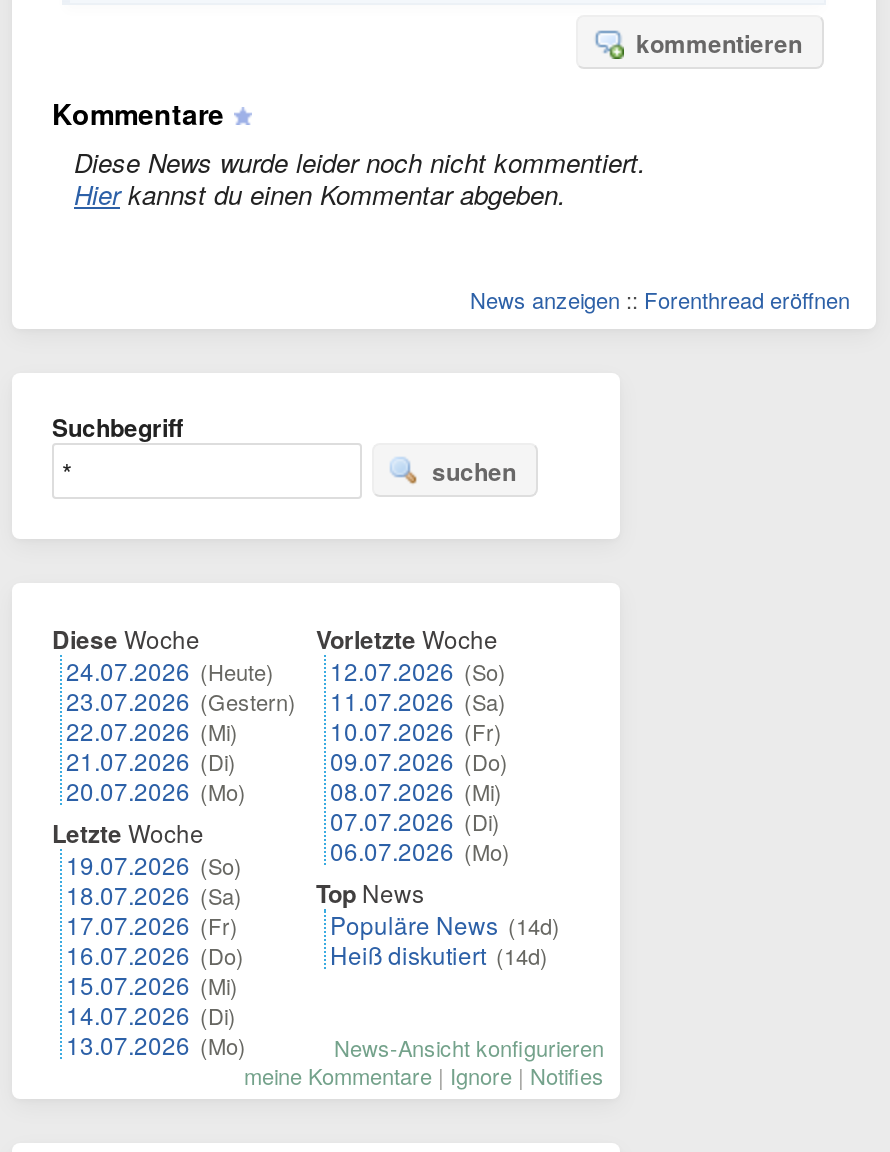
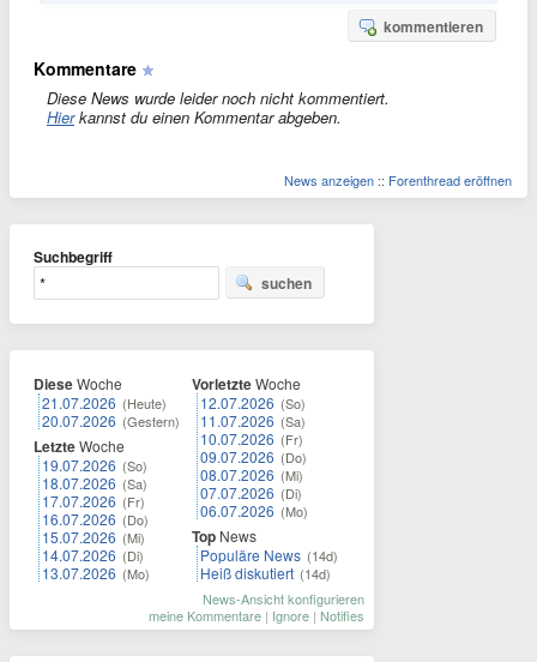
- 24.07.2026 (Heute)
- 23.07.2026 (Gestern)
- 22.07.2026 (Mi)
- 21.07.2026 (Di)
- 20.07.2026 (Mo)
+ 21.07.2026 (Heute)
+ 20.07.2026 (Gestern)

moved up: Letzte Woche | 19.07.2026 (So) | 18.07.2026 (Sa) | 17.07.2026 (Fr) | 16.07.2026 (Do) | 15.07.2026 (Mi) | 14.07.2026 (Di) | 13.07.2026 (Mo)
